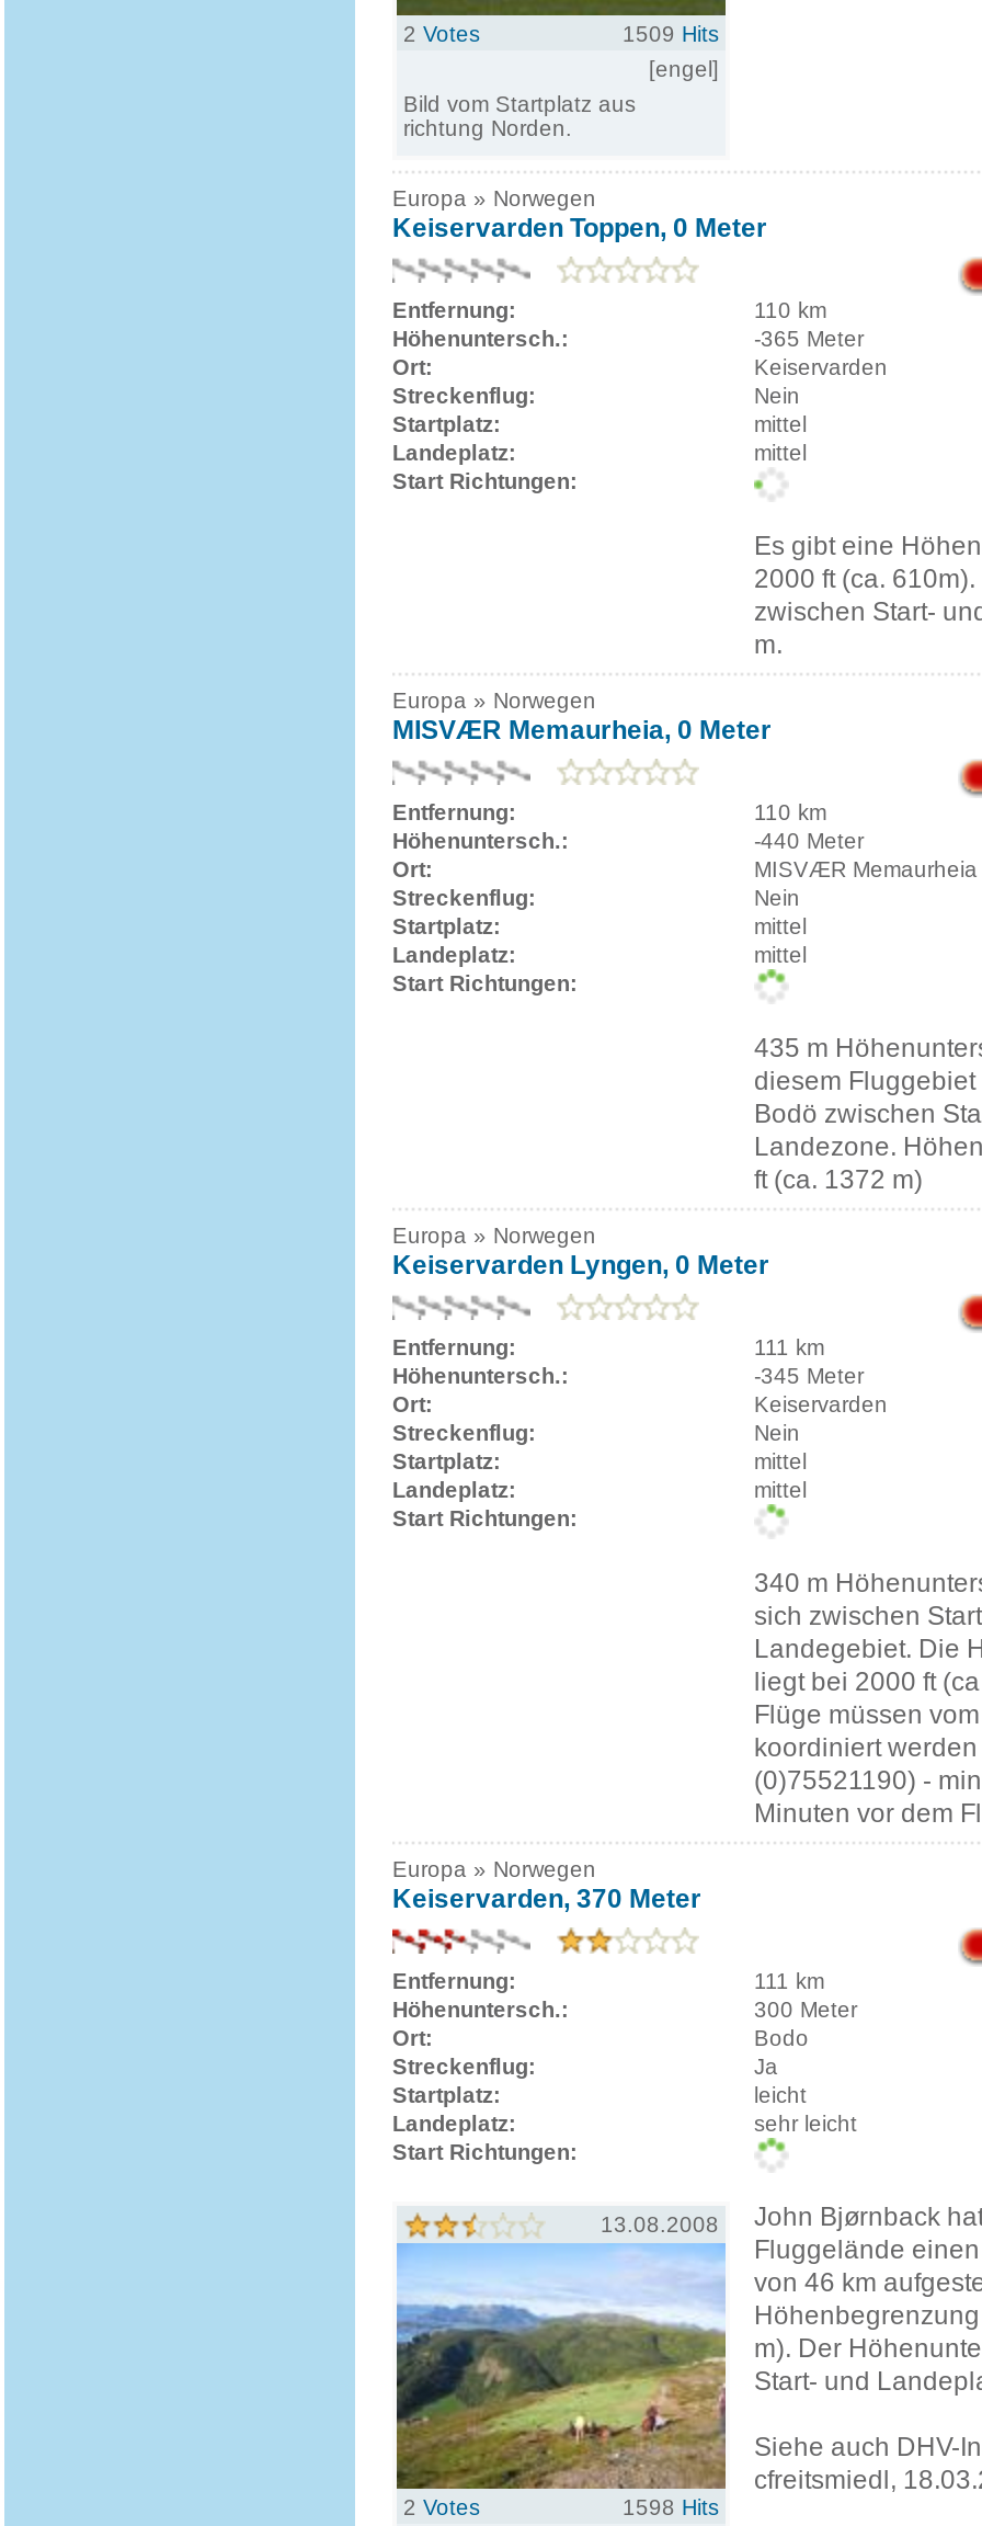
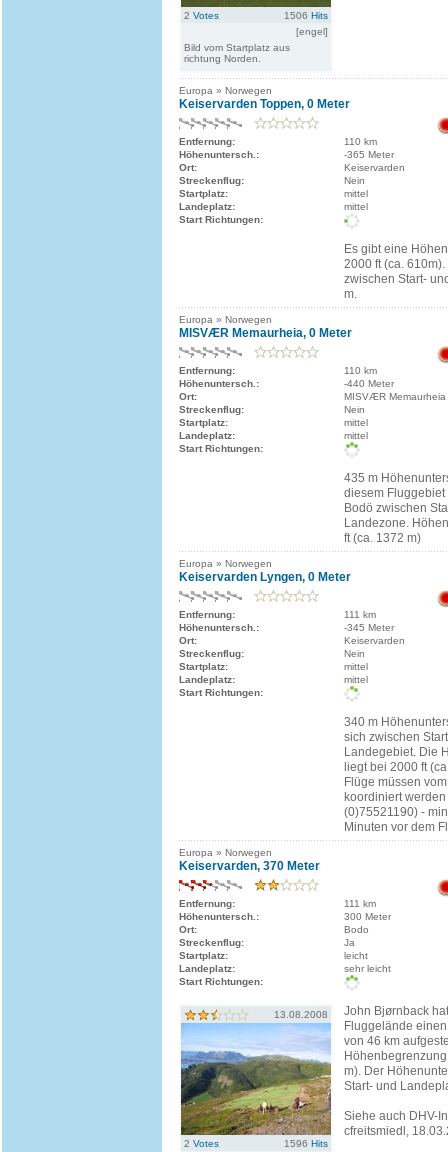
- 1509 Hits
+ 1506 Hits

- 1598 Hits
+ 1596 Hits
